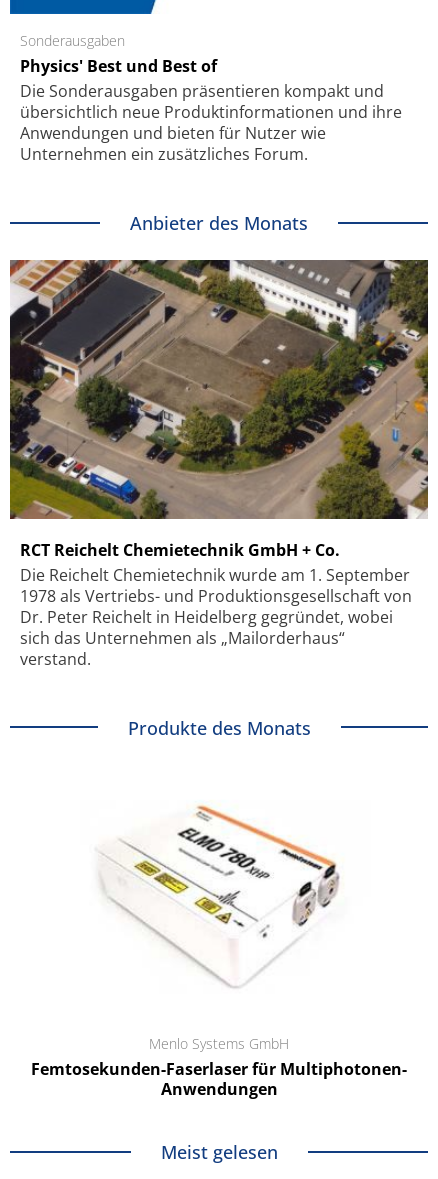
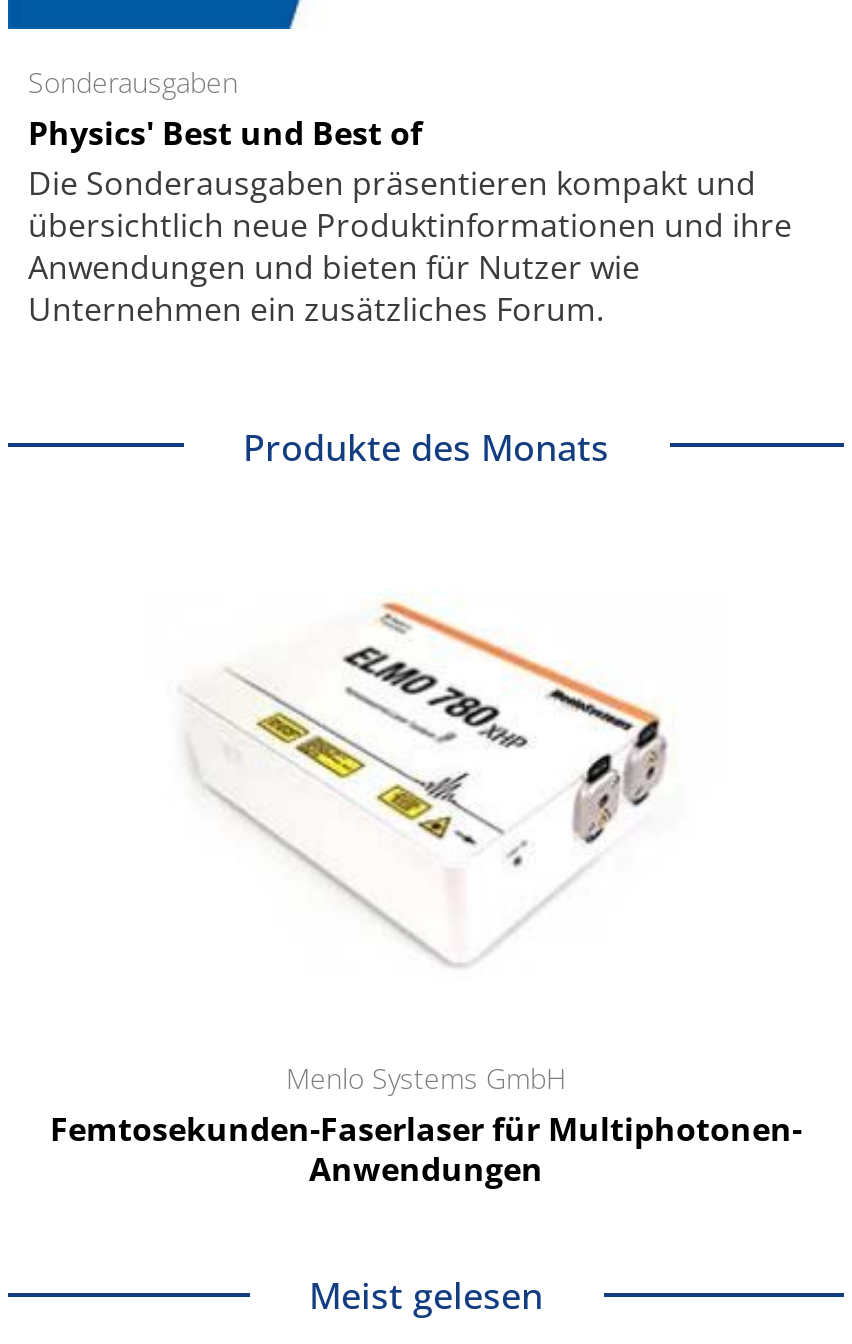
- Anbieter des Monats

- [image]
- RCT Reichelt Chemietechnik GmbH + Co.
- Die Reichelt Chemietechnik wurde am 1. September
- 1978 als Vertriebs- und Produktionsgesellschaft von
- Dr. Peter Reichelt in Heidelberg gegründet, wobei
- sich das Unternehmen als „Mailorderhaus“
- verstand.
